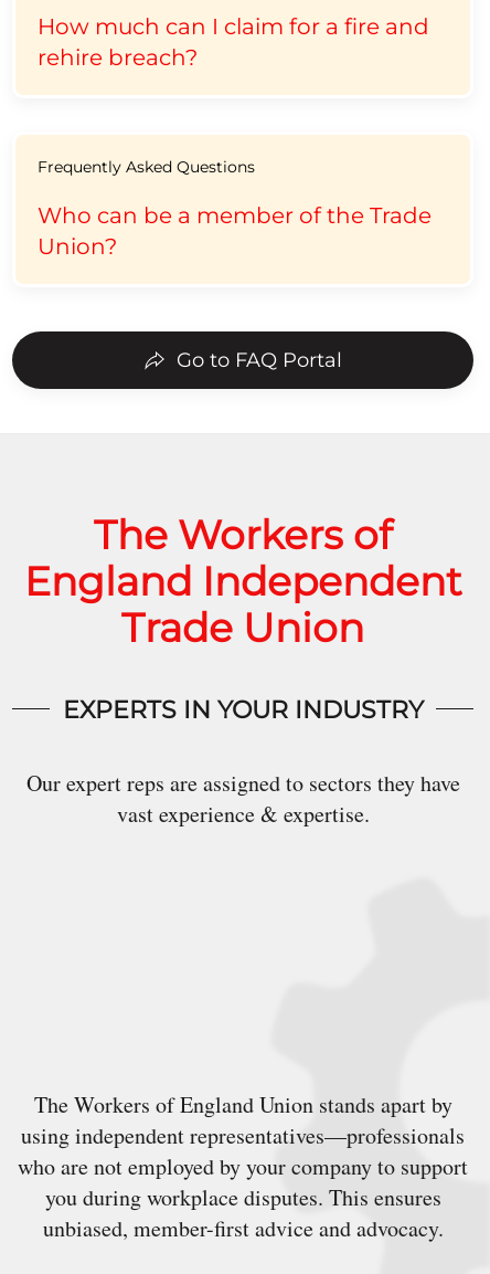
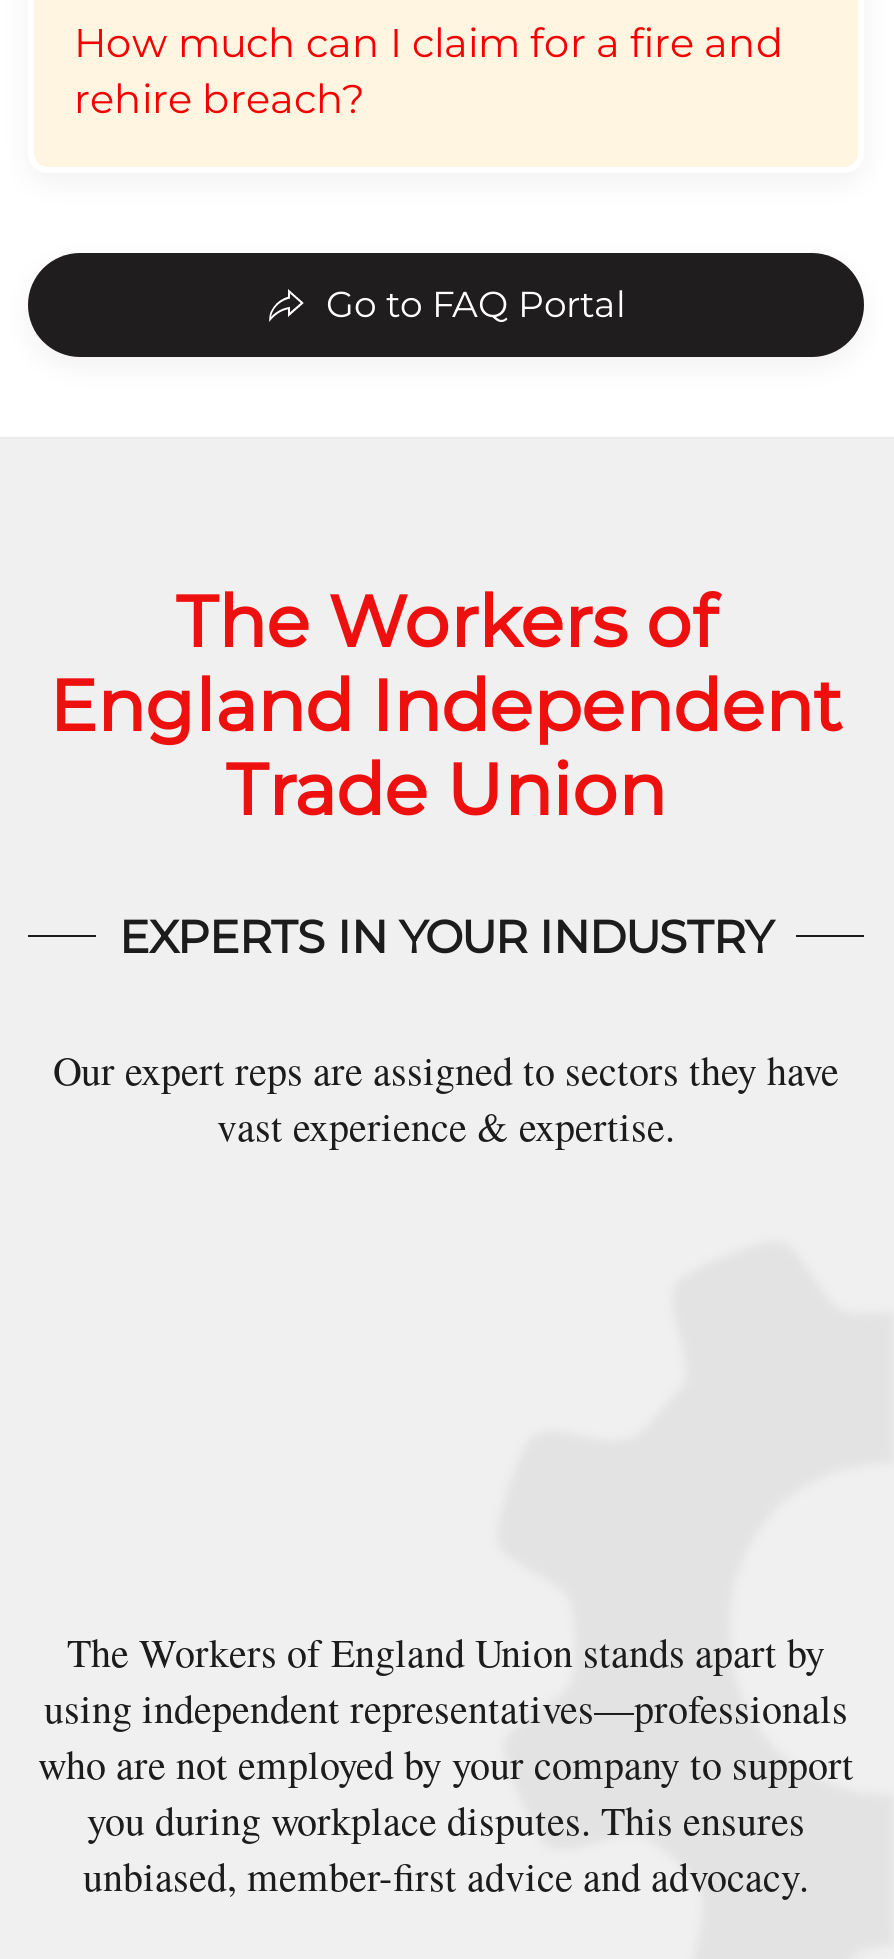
- Frequently Asked Questions
- Who can be a member of the Trade
- Union?
